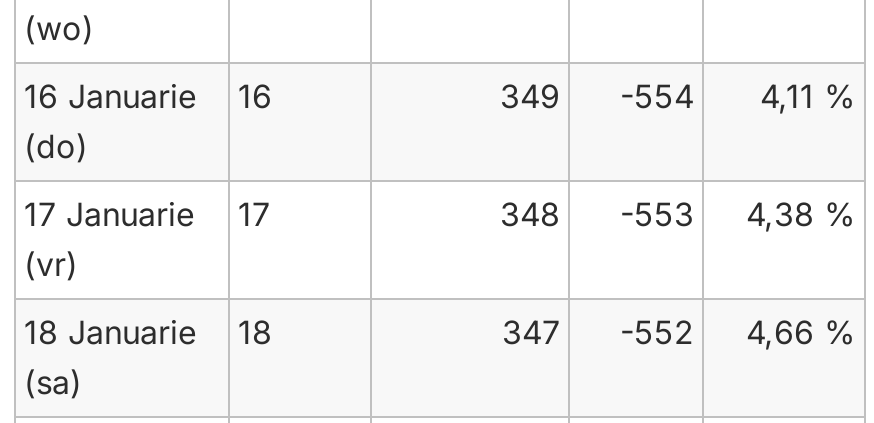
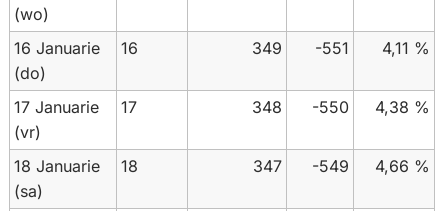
- 349 -554 4,11 %
+ 349 -551 4,11 %

- 348 -553 4,38 %
+ 348 -550 4,38 %

- 347 -552 4,66 %
+ 347 -549 4,66 %
